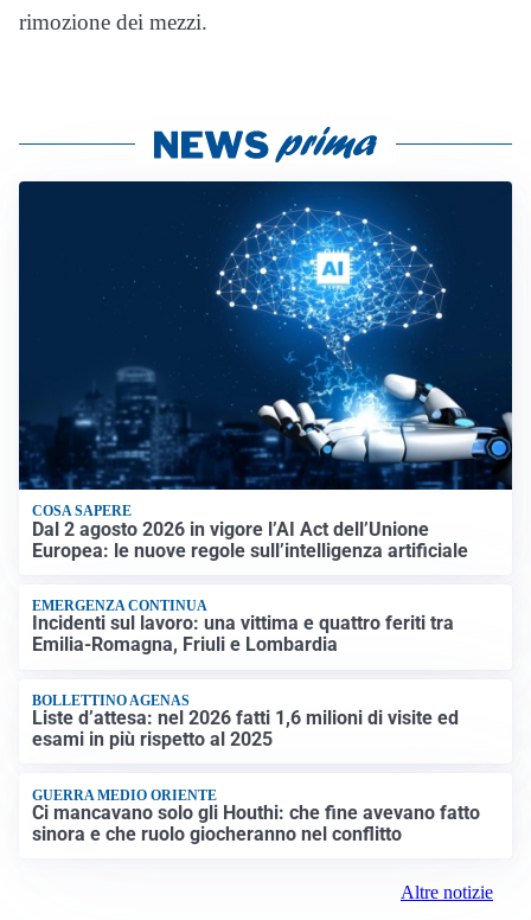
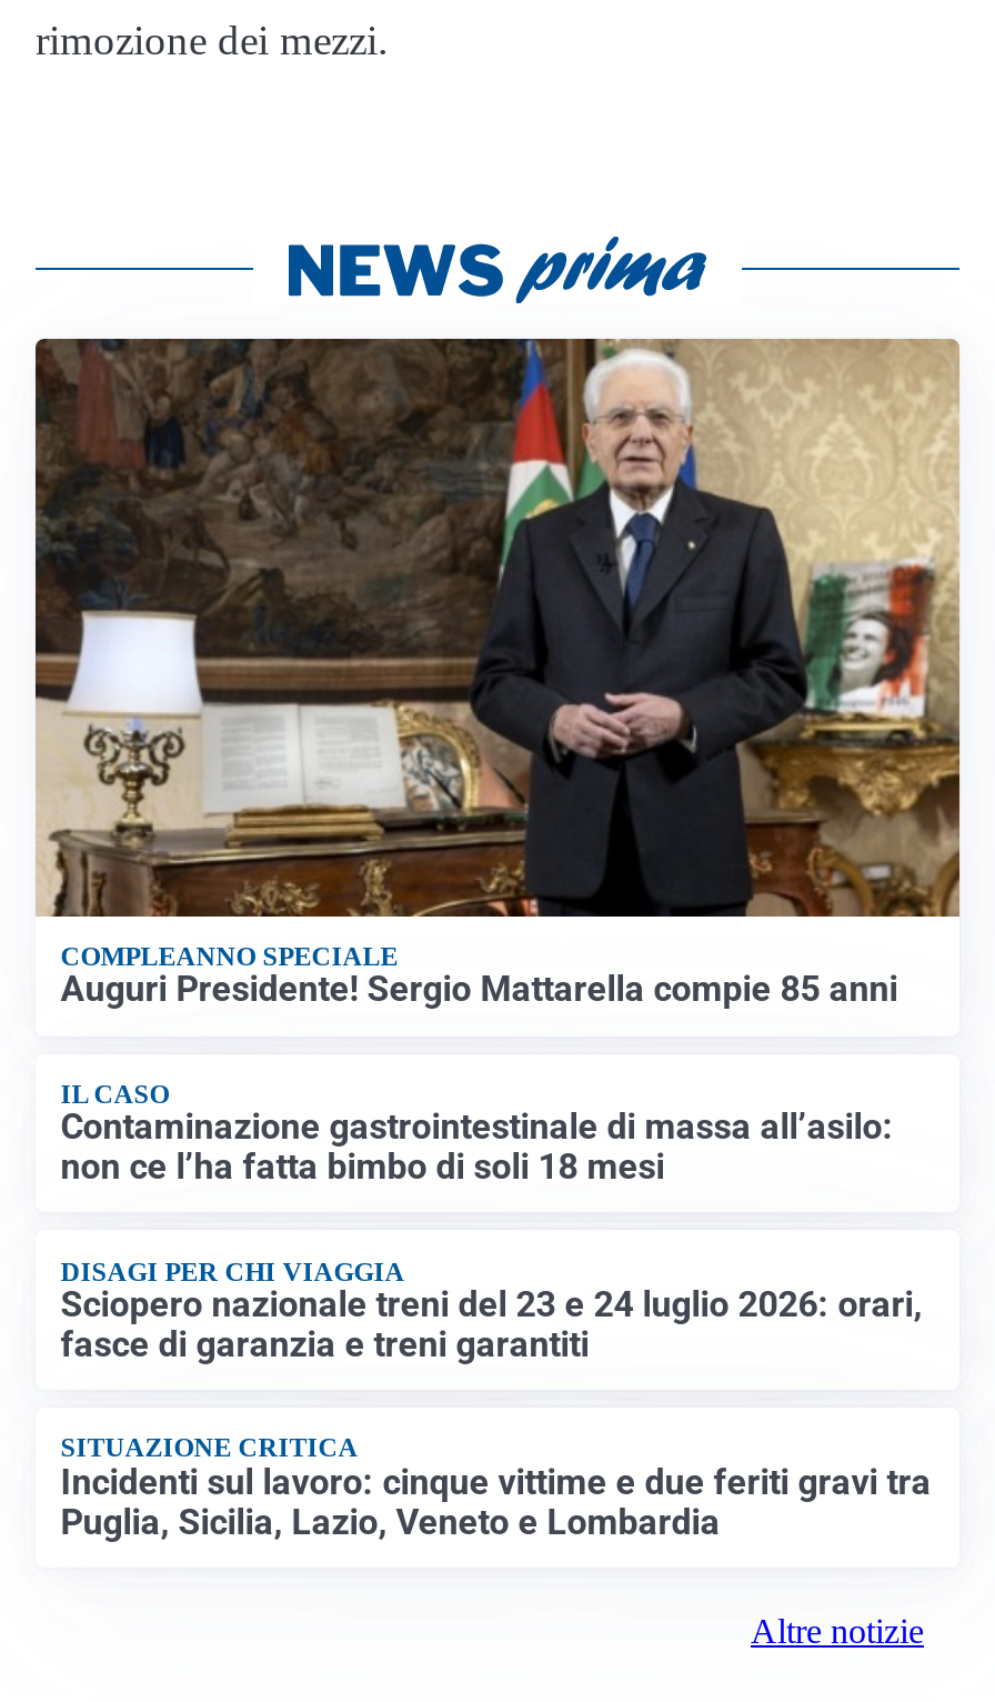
- [image]
- COSA SAPERE
- Dal 2 agosto 2026 in vigore l’AI Act dell’Unione
- Europea: le nuove regole sull’intelligenza artificiale
+ [image]
+ COMPLEANNO SPECIALE
+ Auguri Presidente! Sergio Mattarella compie 85 anni

- EMERGENZA CONTINUA
- Incidenti sul lavoro: una vittima e quattro feriti tra
- Emilia-Romagna, Friuli e Lombardia
+ IL CASO
+ Contaminazione gastrointestinale di massa all’asilo:
+ non ce l’ha fatta bimbo di soli 18 mesi

- BOLLETTINO AGENAS
- Liste d’attesa: nel 2026 fatti 1,6 milioni di visite ed
- esami in più rispetto al 2025
+ DISAGI PER CHI VIAGGIA
+ Sciopero nazionale treni del 23 e 24 luglio 2026: orari,
+ fasce di garanzia e treni garantiti

- GUERRA MEDIO ORIENTE
- Ci mancavano solo gli Houthi: che fine avevano fatto
- sinora e che ruolo giocheranno nel conflitto
+ SITUAZIONE CRITICA
+ Incidenti sul lavoro: cinque vittime e due feriti gravi tra
+ Puglia, Sicilia, Lazio, Veneto e Lombardia
